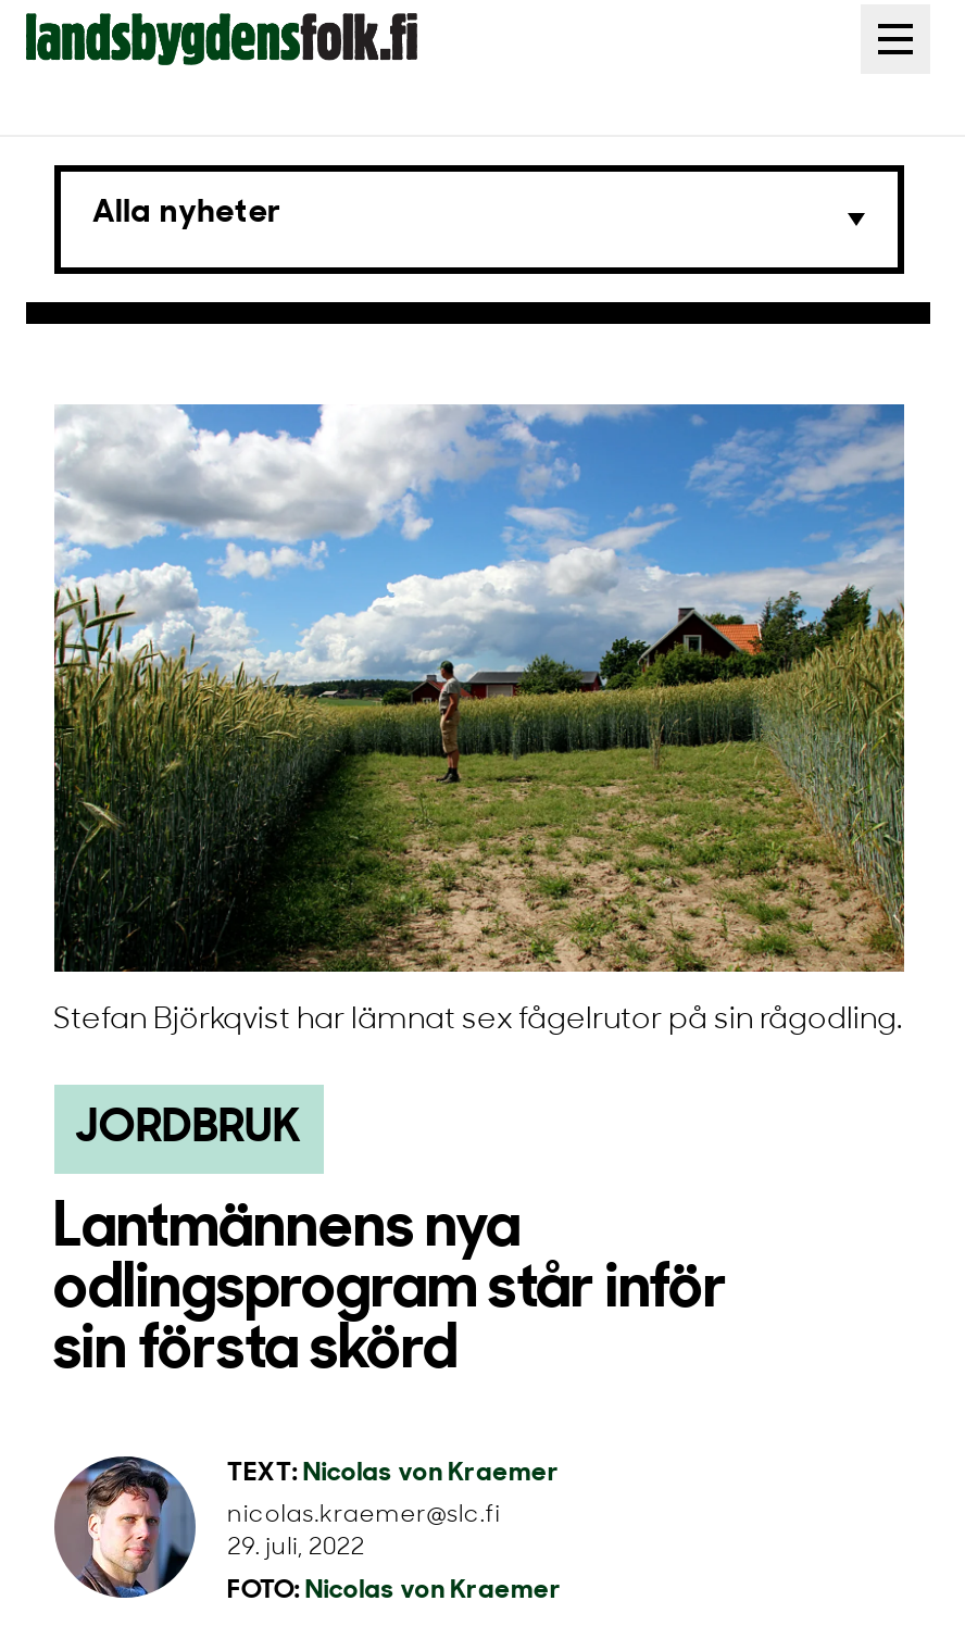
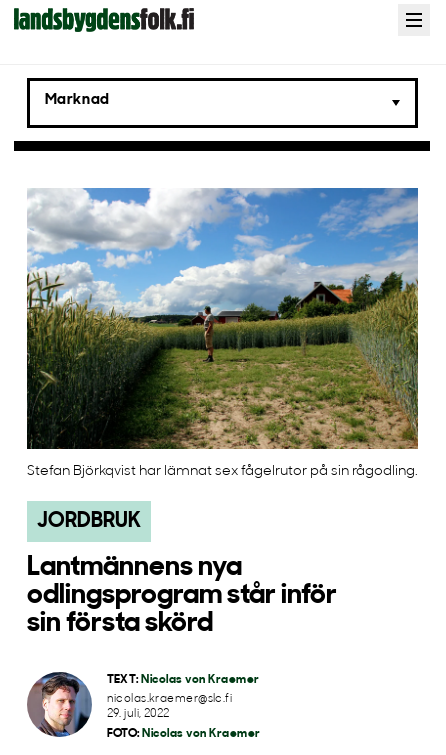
- Alla nyheter
+ Marknad
